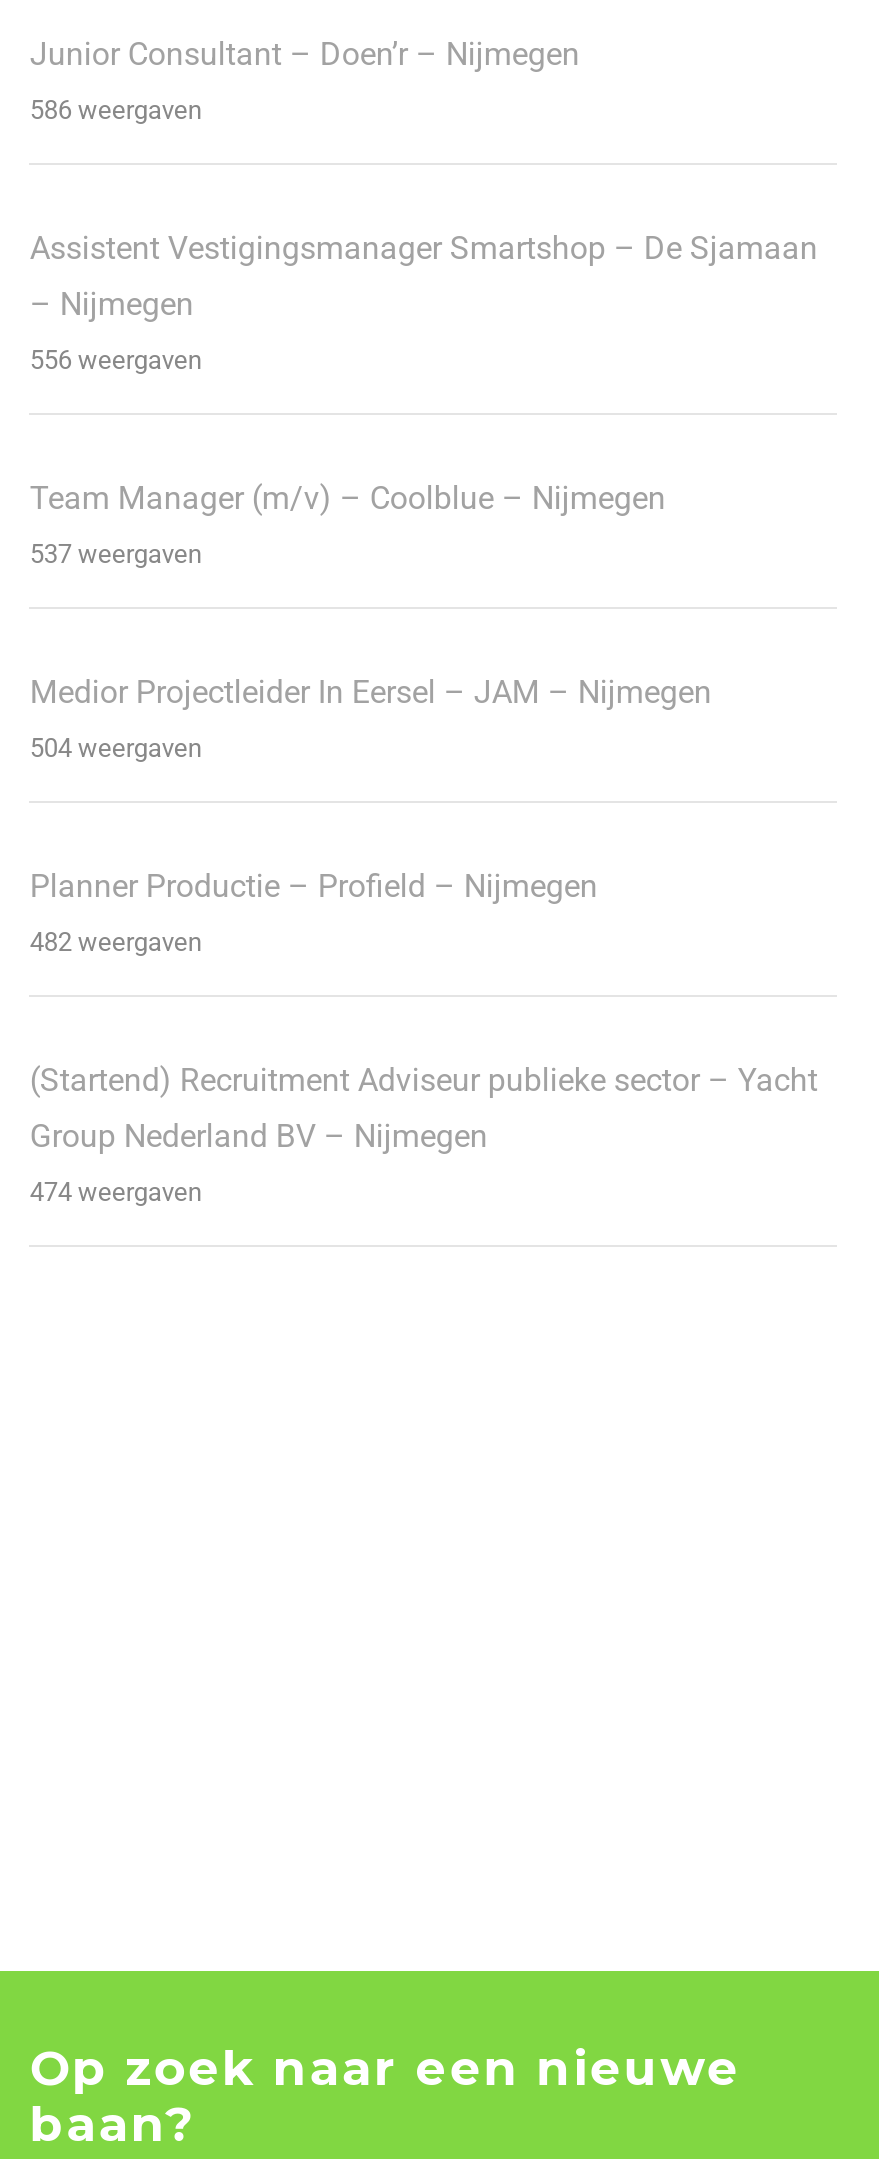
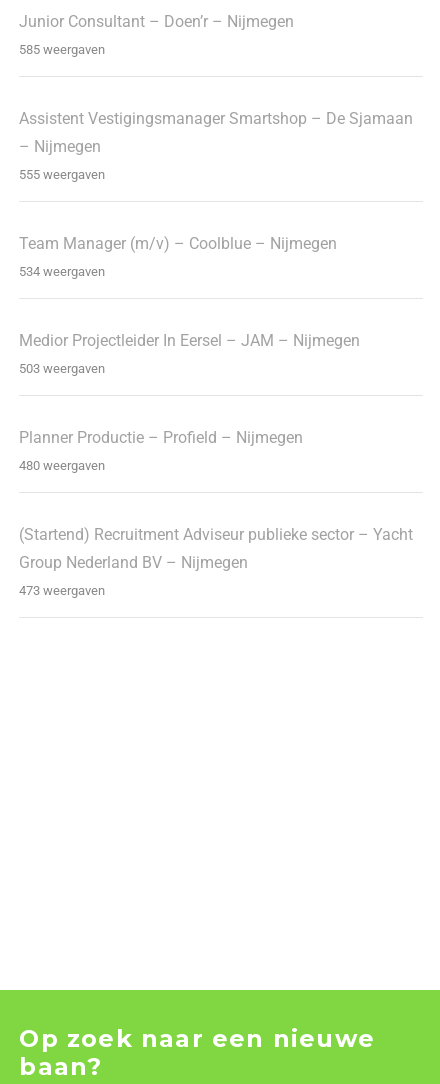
- 586 weergaven
+ 585 weergaven

- 556 weergaven
+ 555 weergaven

- 537 weergaven
+ 534 weergaven

- 504 weergaven
+ 503 weergaven

- 482 weergaven
+ 480 weergaven

- 474 weergaven
+ 473 weergaven
